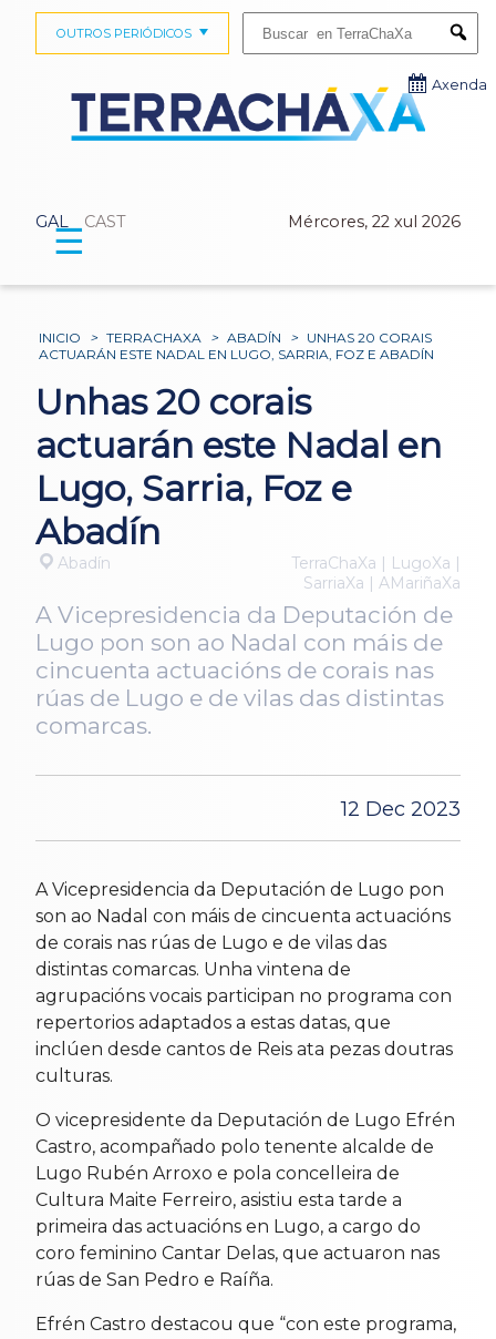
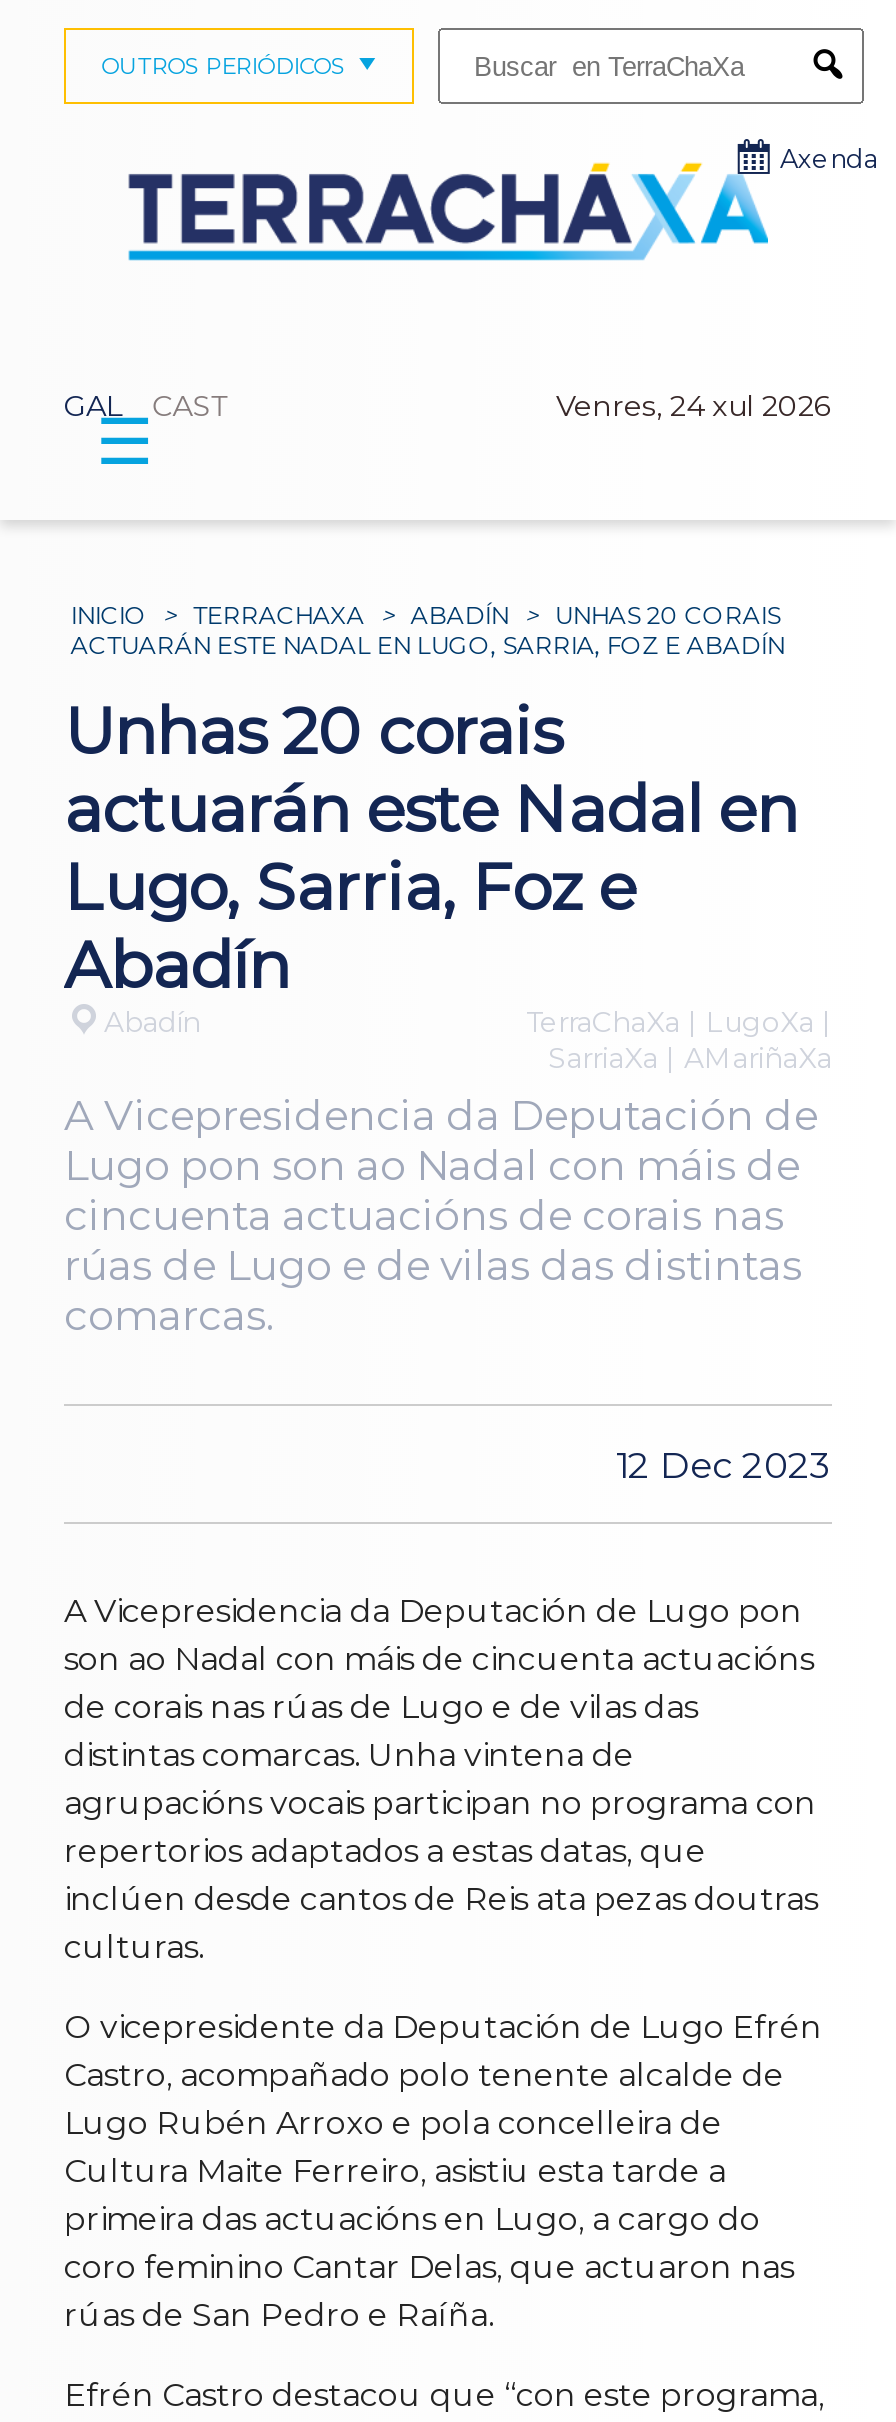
- Mércores, 22 xul 2026
+ Venres, 24 xul 2026
